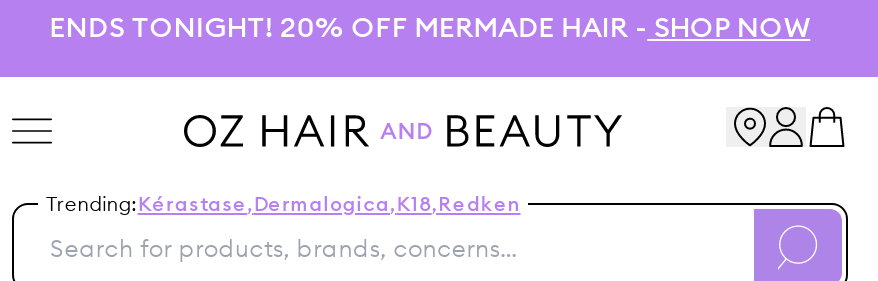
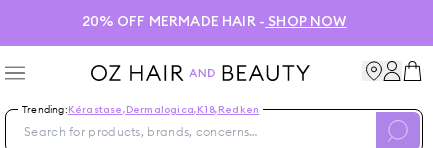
- ENDS TONIGHT! 20% OFF MERMADE HAIR - SHOP NOW
+ 20% OFF MERMADE HAIR - SHOP NOW
